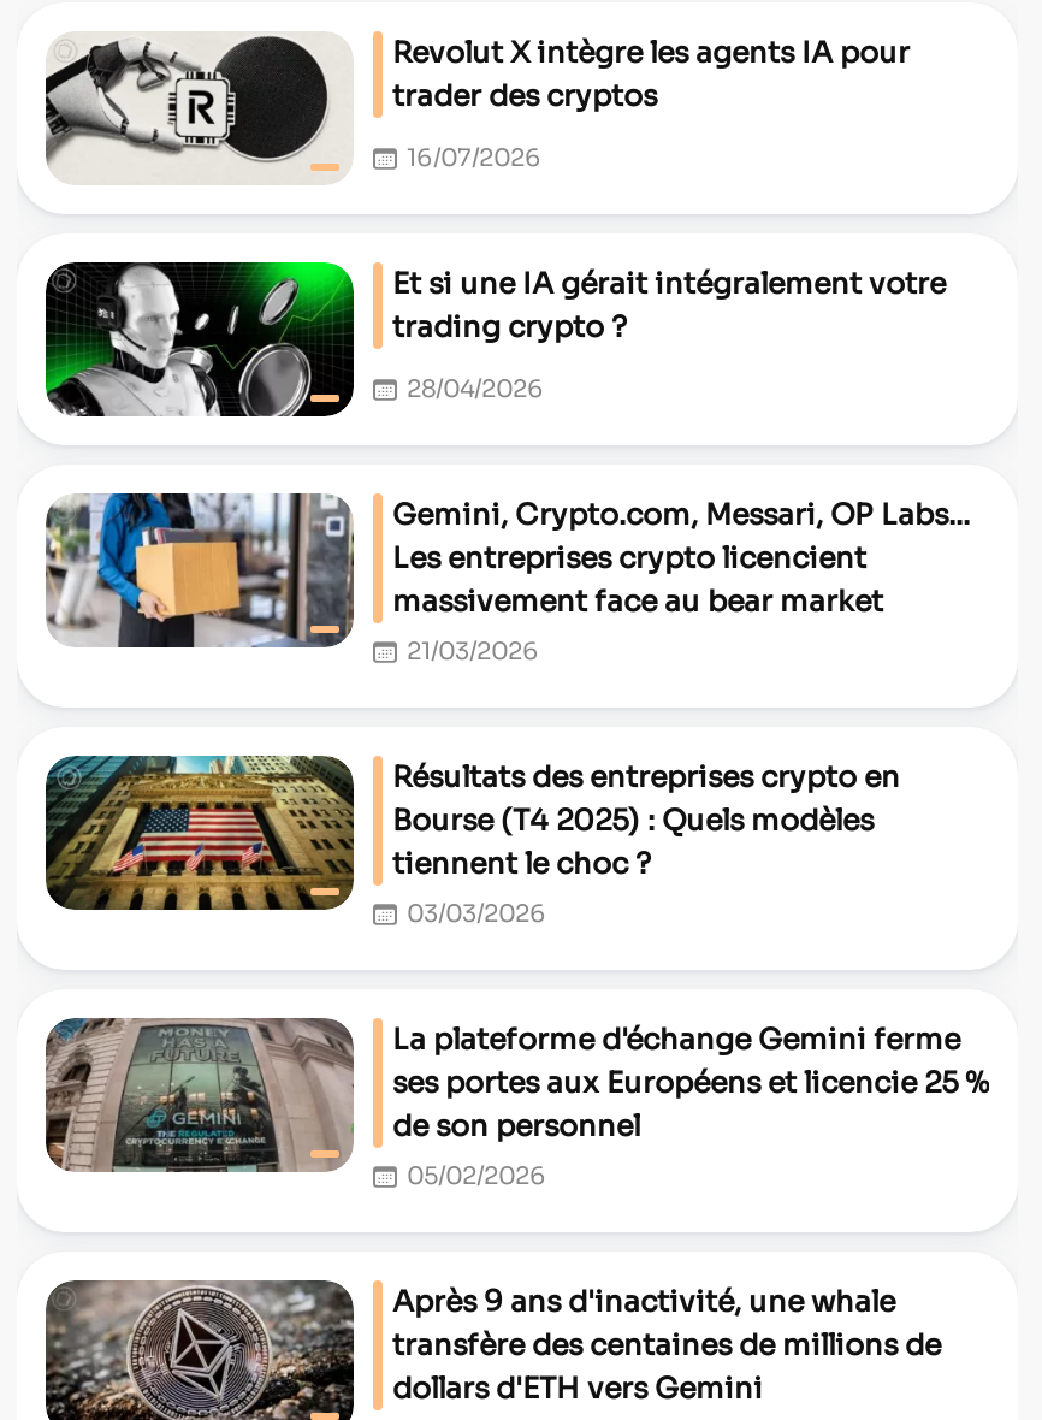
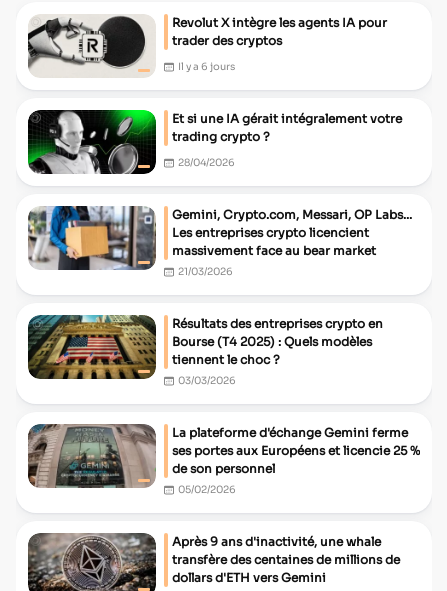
- 16/07/2026
+ Il y a 6 jours
